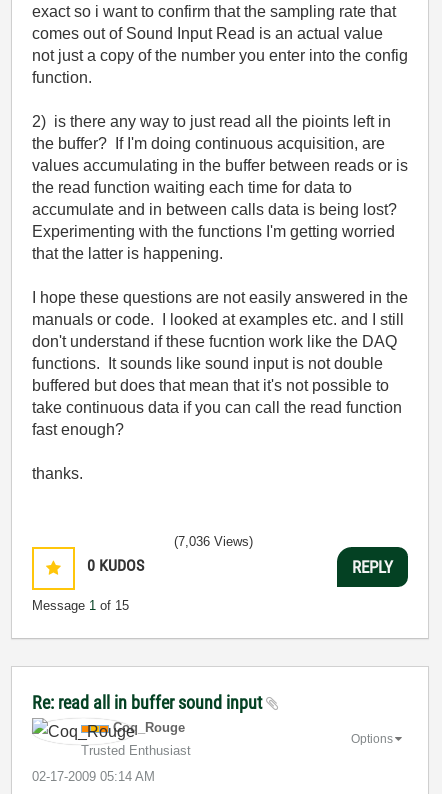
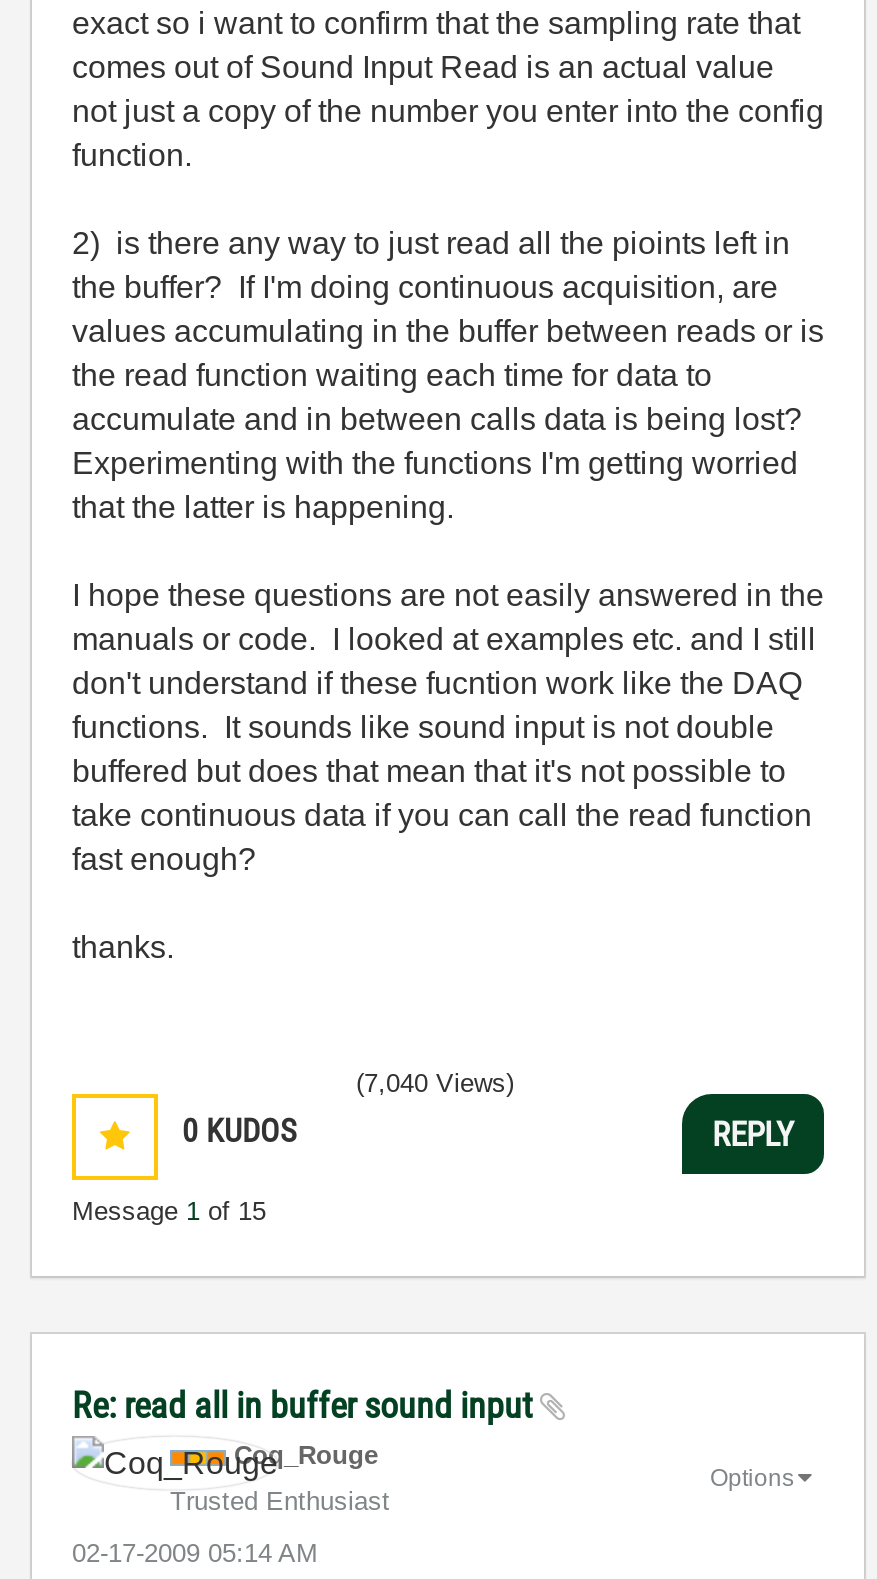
- (7,036 Views)
+ (7,040 Views)
